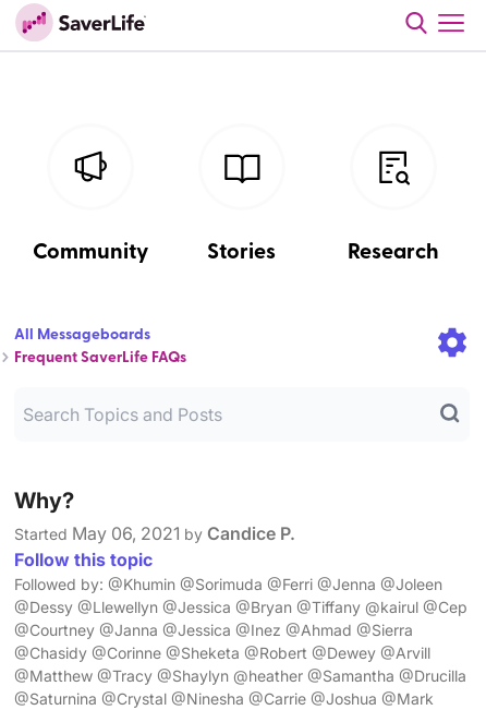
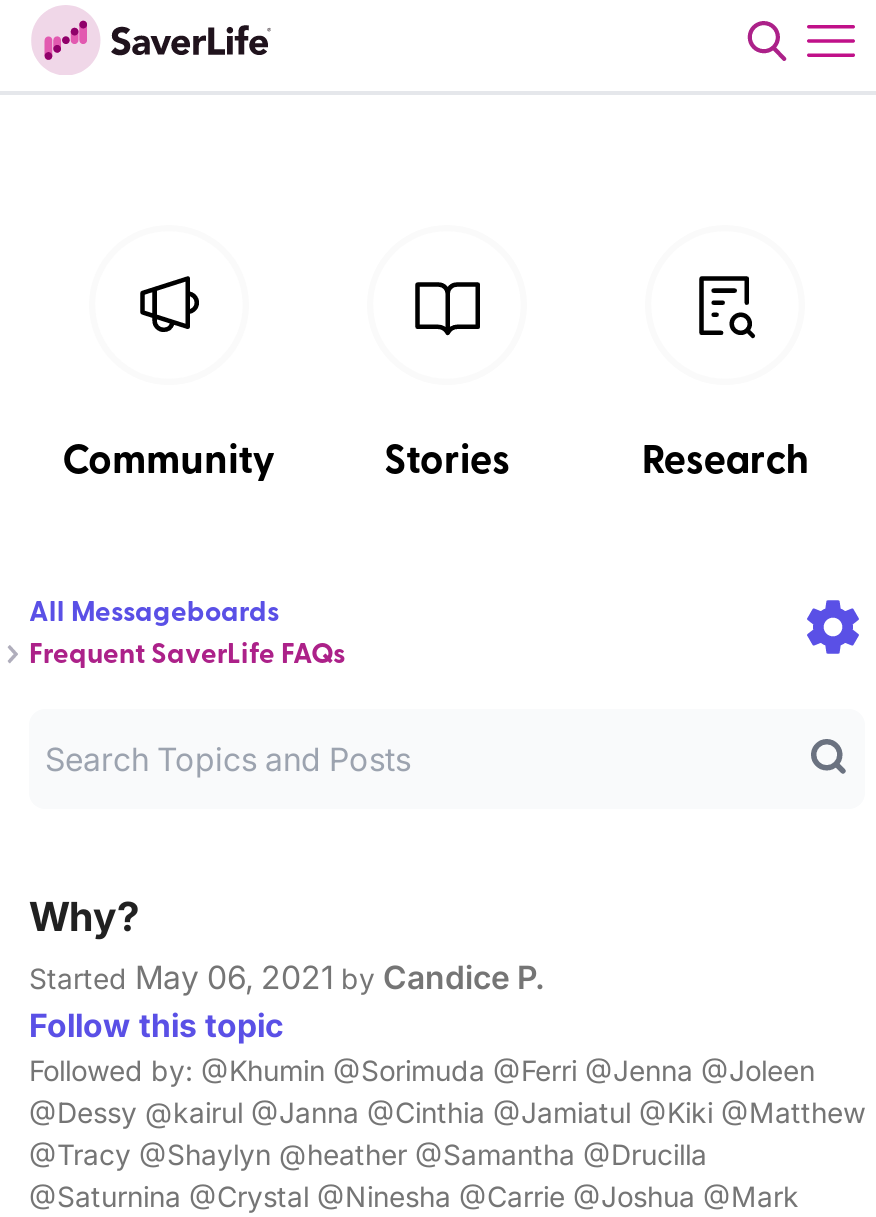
- @Dessy @Llewellyn @Jessica @Bryan @Tiffany @kairul @Cep
- @Courtney @Janna @Jessica @Inez @Ahmad @Sierra
- @Chasidy @Corinne @Sheketa @Robert @Dewey @Arvill
- @Matthew @Tracy @Shaylyn @heather @Samantha @Drucilla
+ @Dessy @kairul @Janna @Cinthia @Jamiatul @Kiki @Matthew
+ @Tracy @Shaylyn @heather @Samantha @Drucilla
